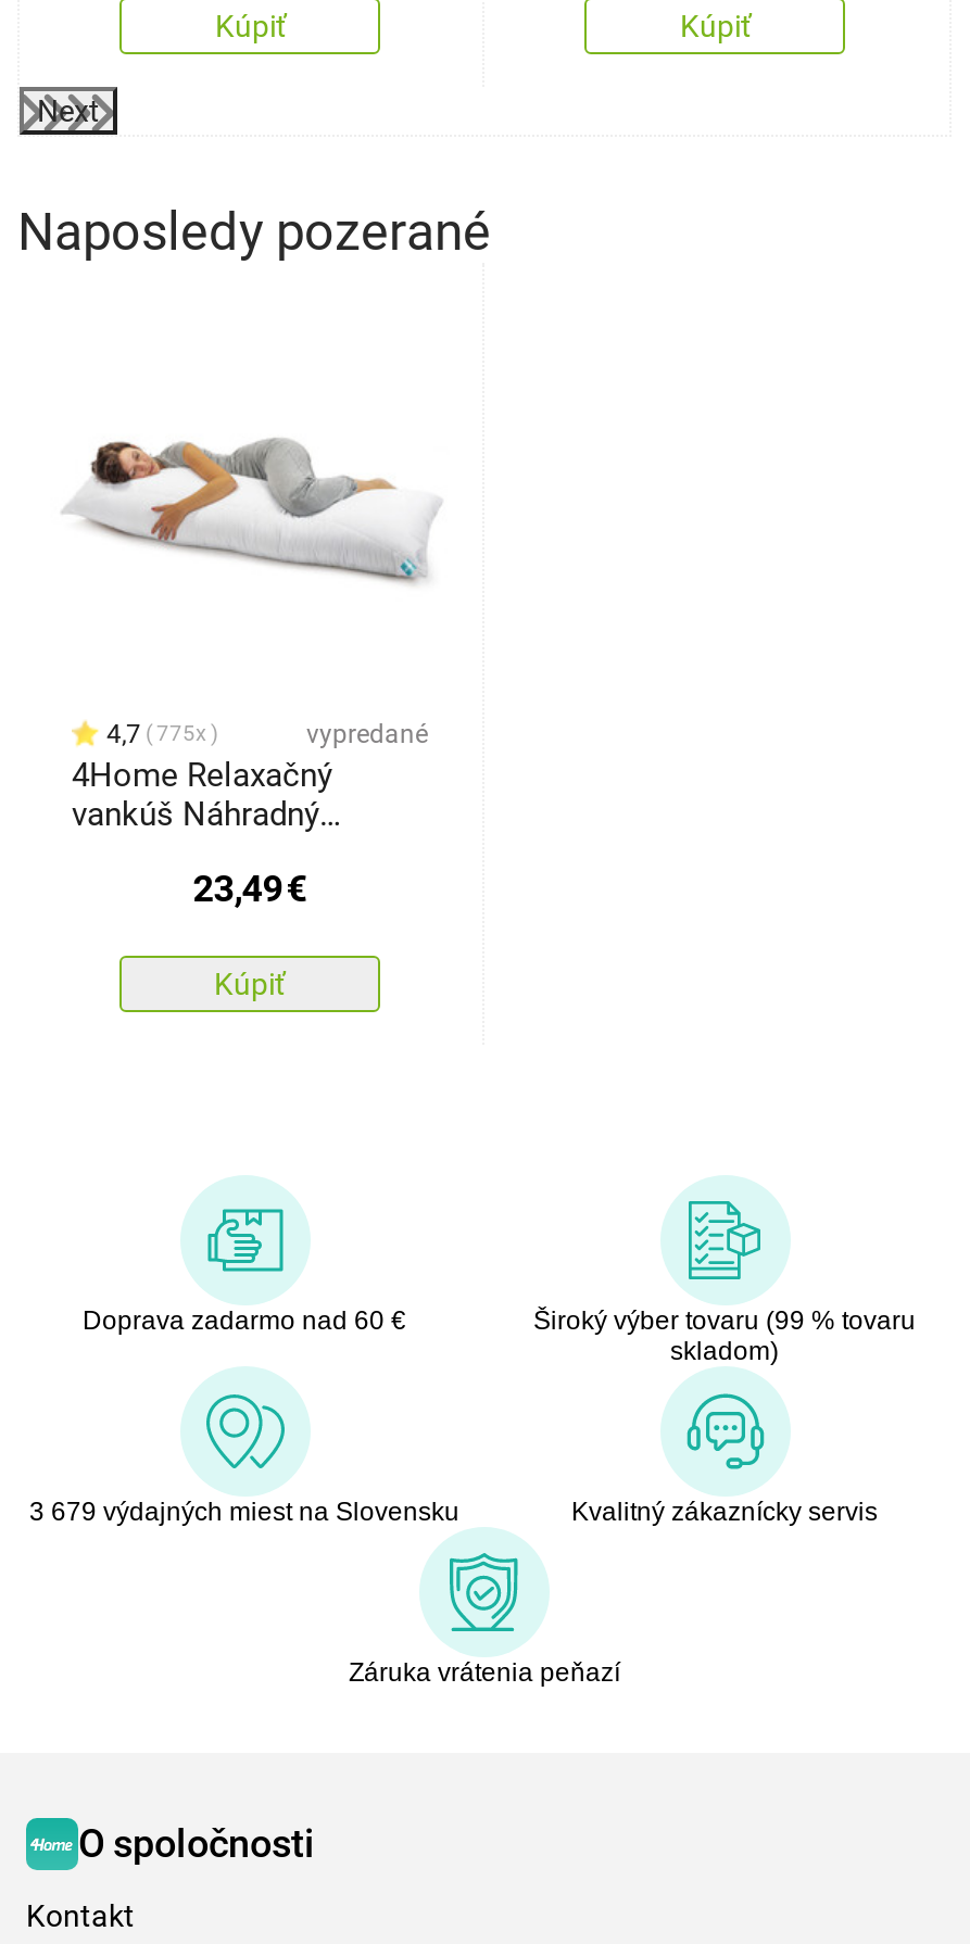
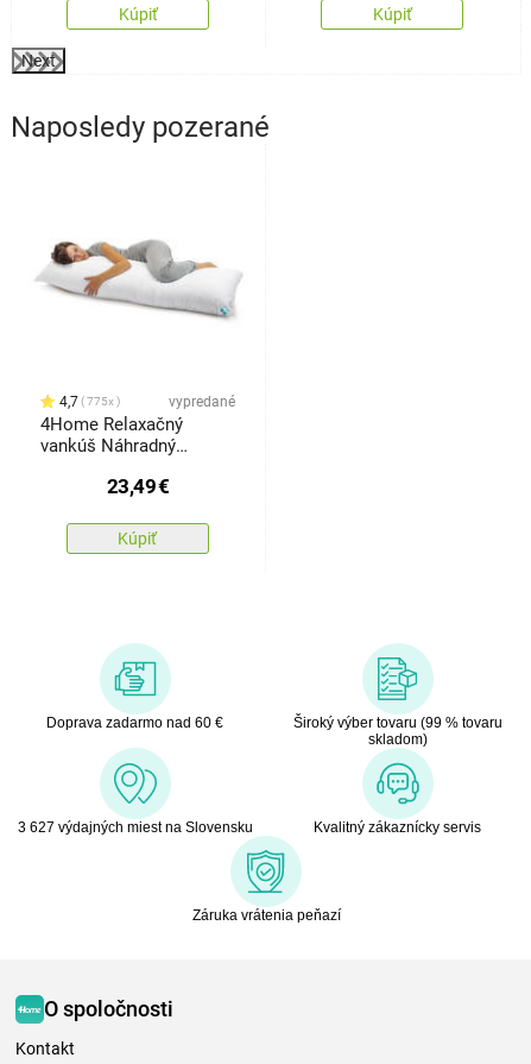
- 3 679 výdajných miest na Slovensku
+ 3 627 výdajných miest na Slovensku
